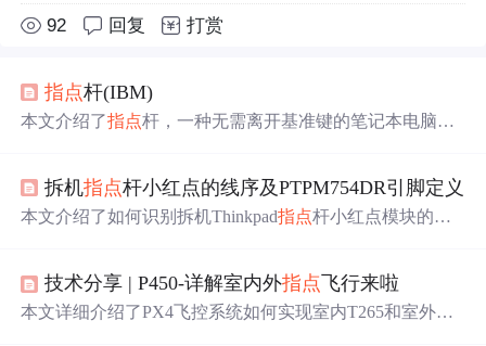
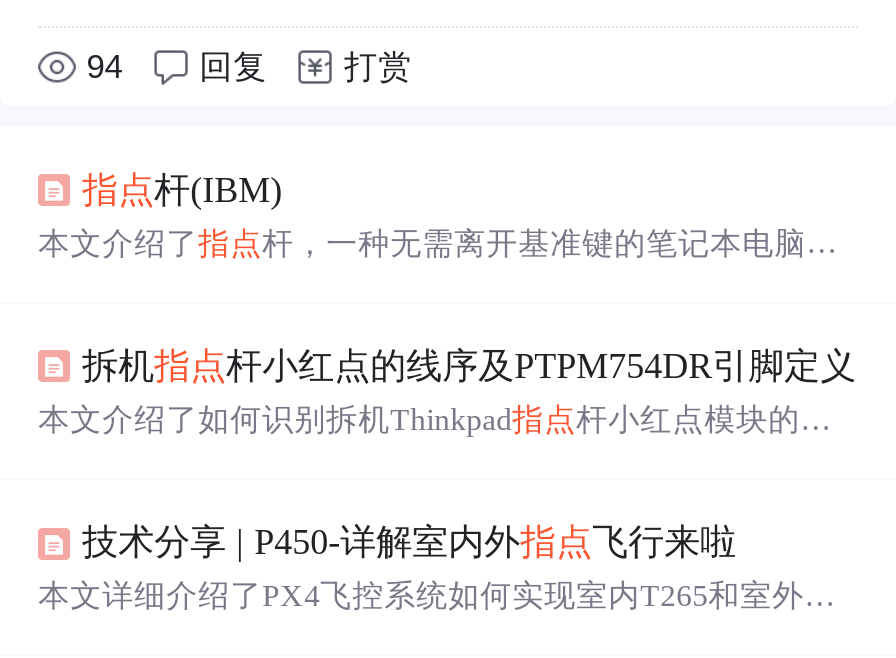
- 92
+ 94
